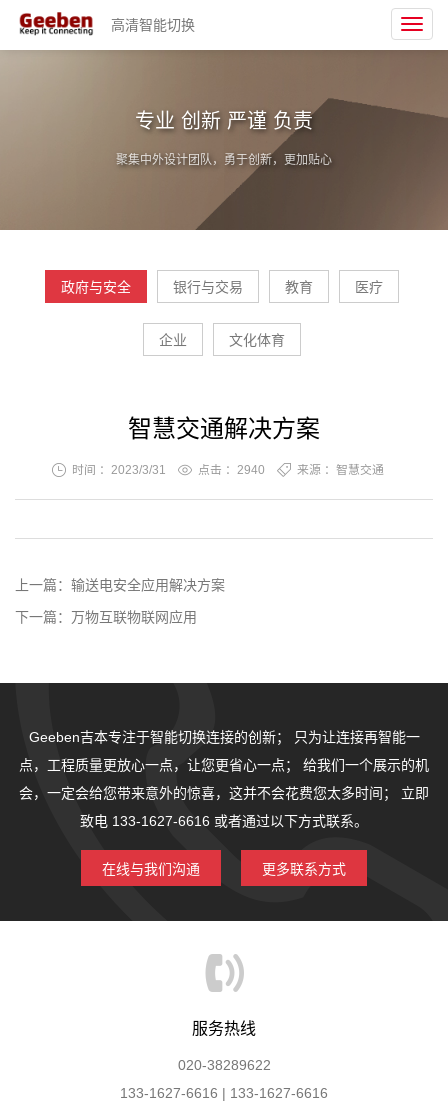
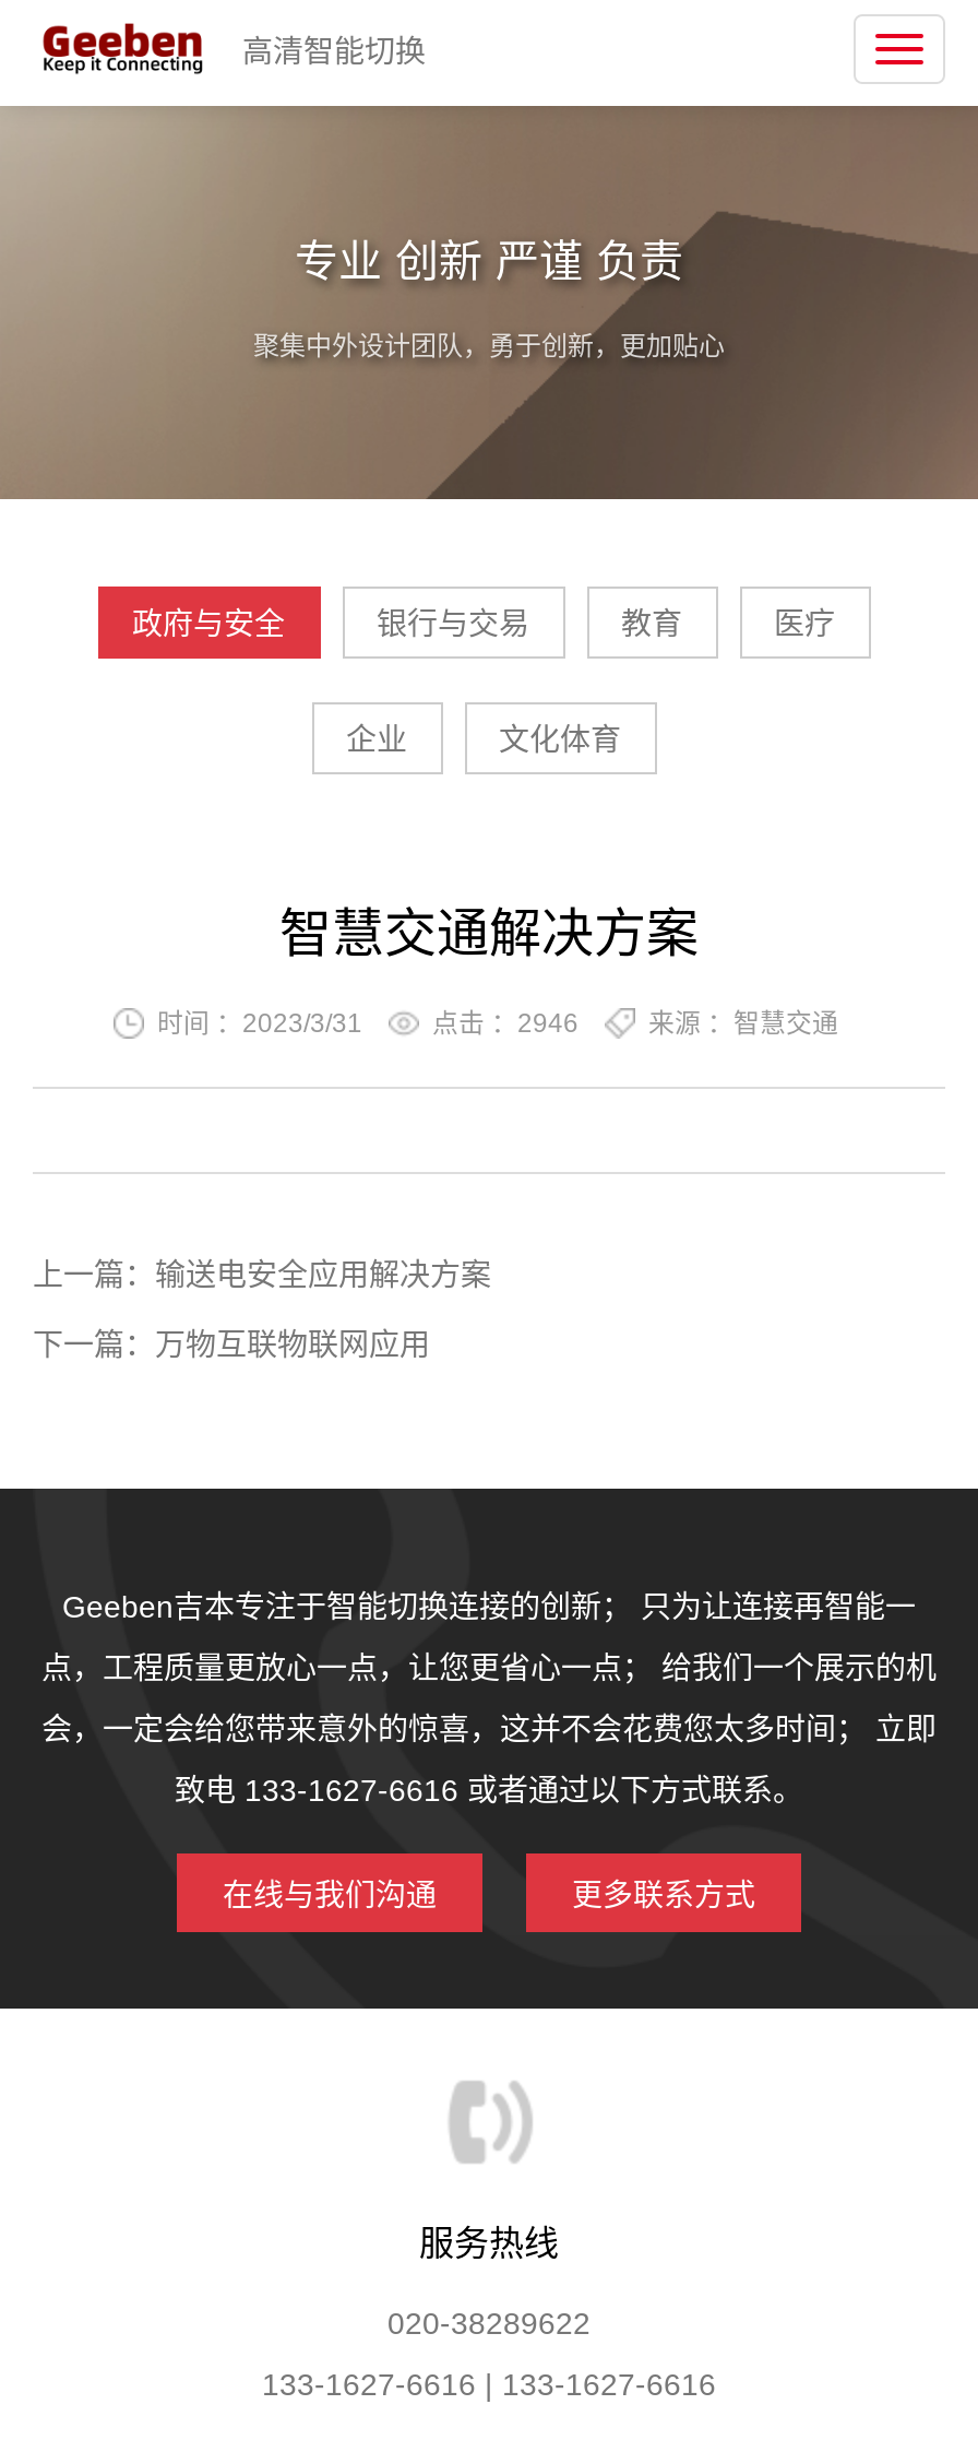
- 点击 ：2940
+ 点击 ：2946
